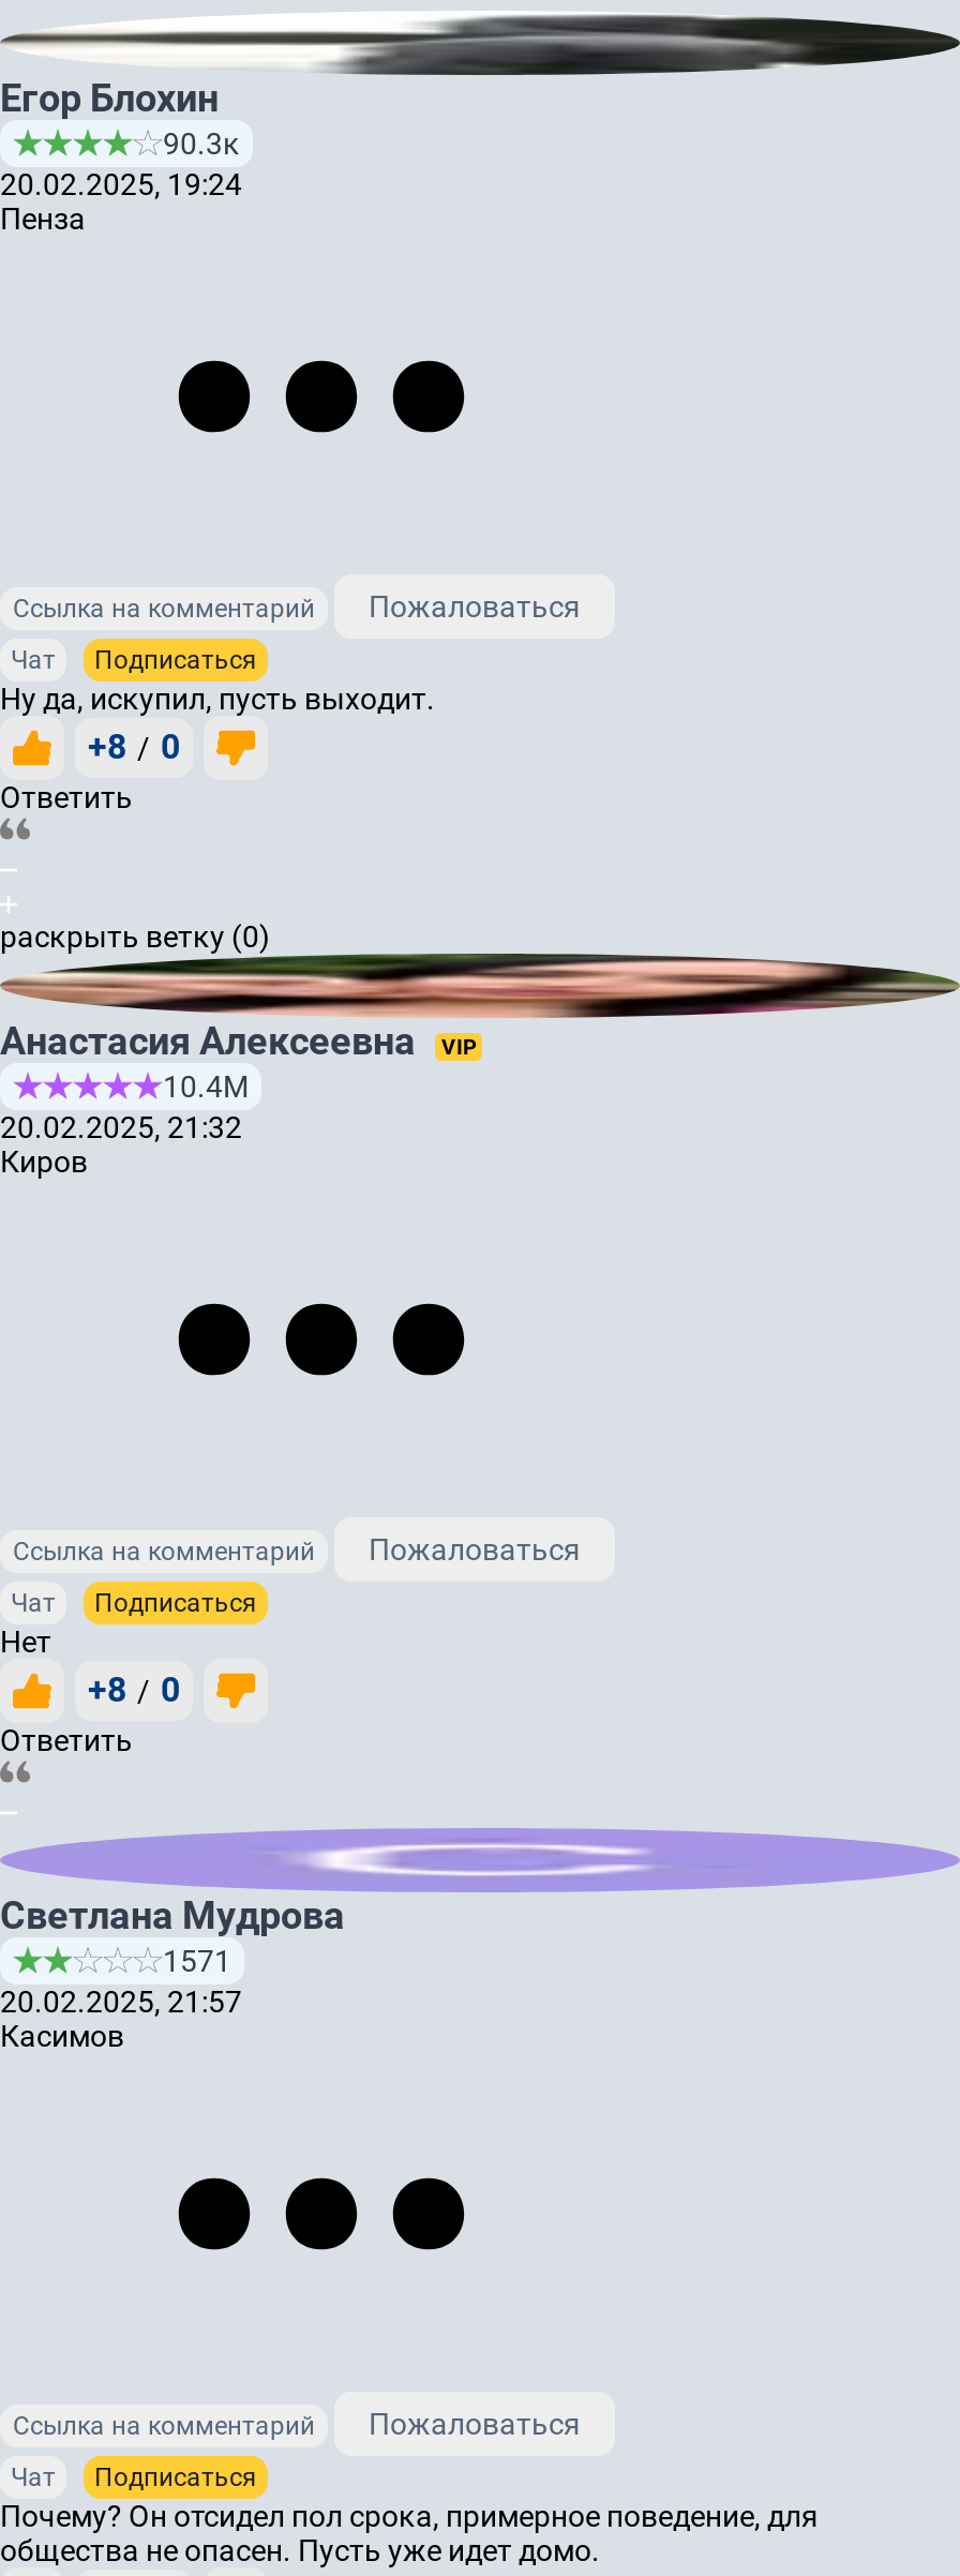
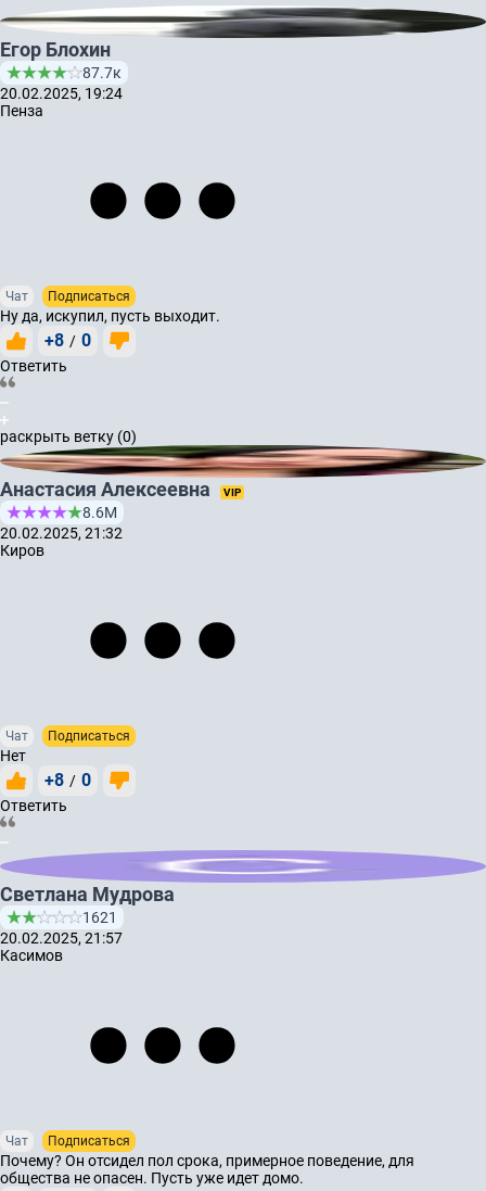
- 90.3к
+ 87.7к

- Ссылка на комментарий
- Пожаловаться

- 10.4М
+ 8.6М

- Ссылка на комментарий
- Пожаловаться

- 1571
+ 1621

- Ссылка на комментарий
- Пожаловаться
